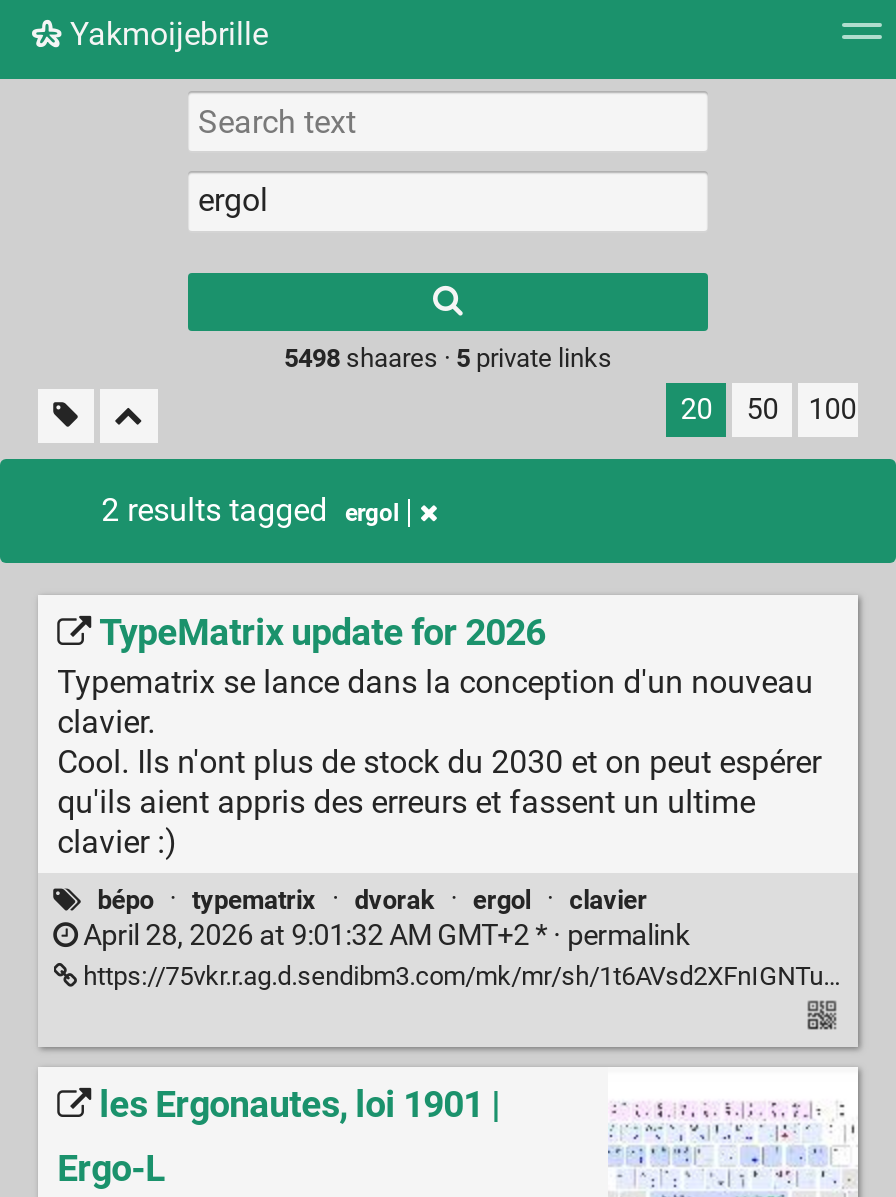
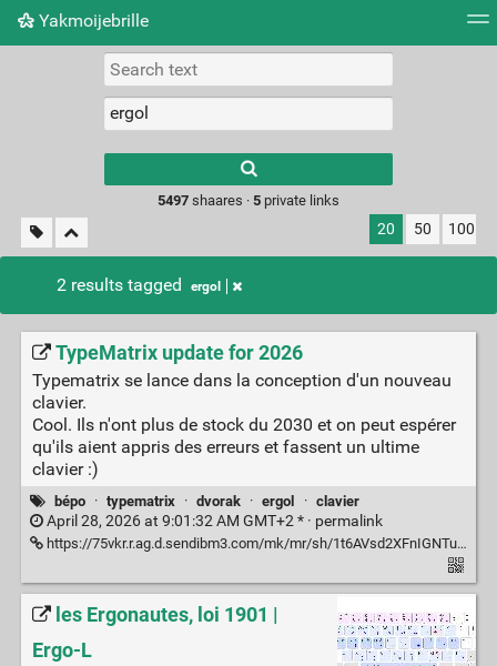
- 5498 shaares · 5 private links
+ 5497 shaares · 5 private links
